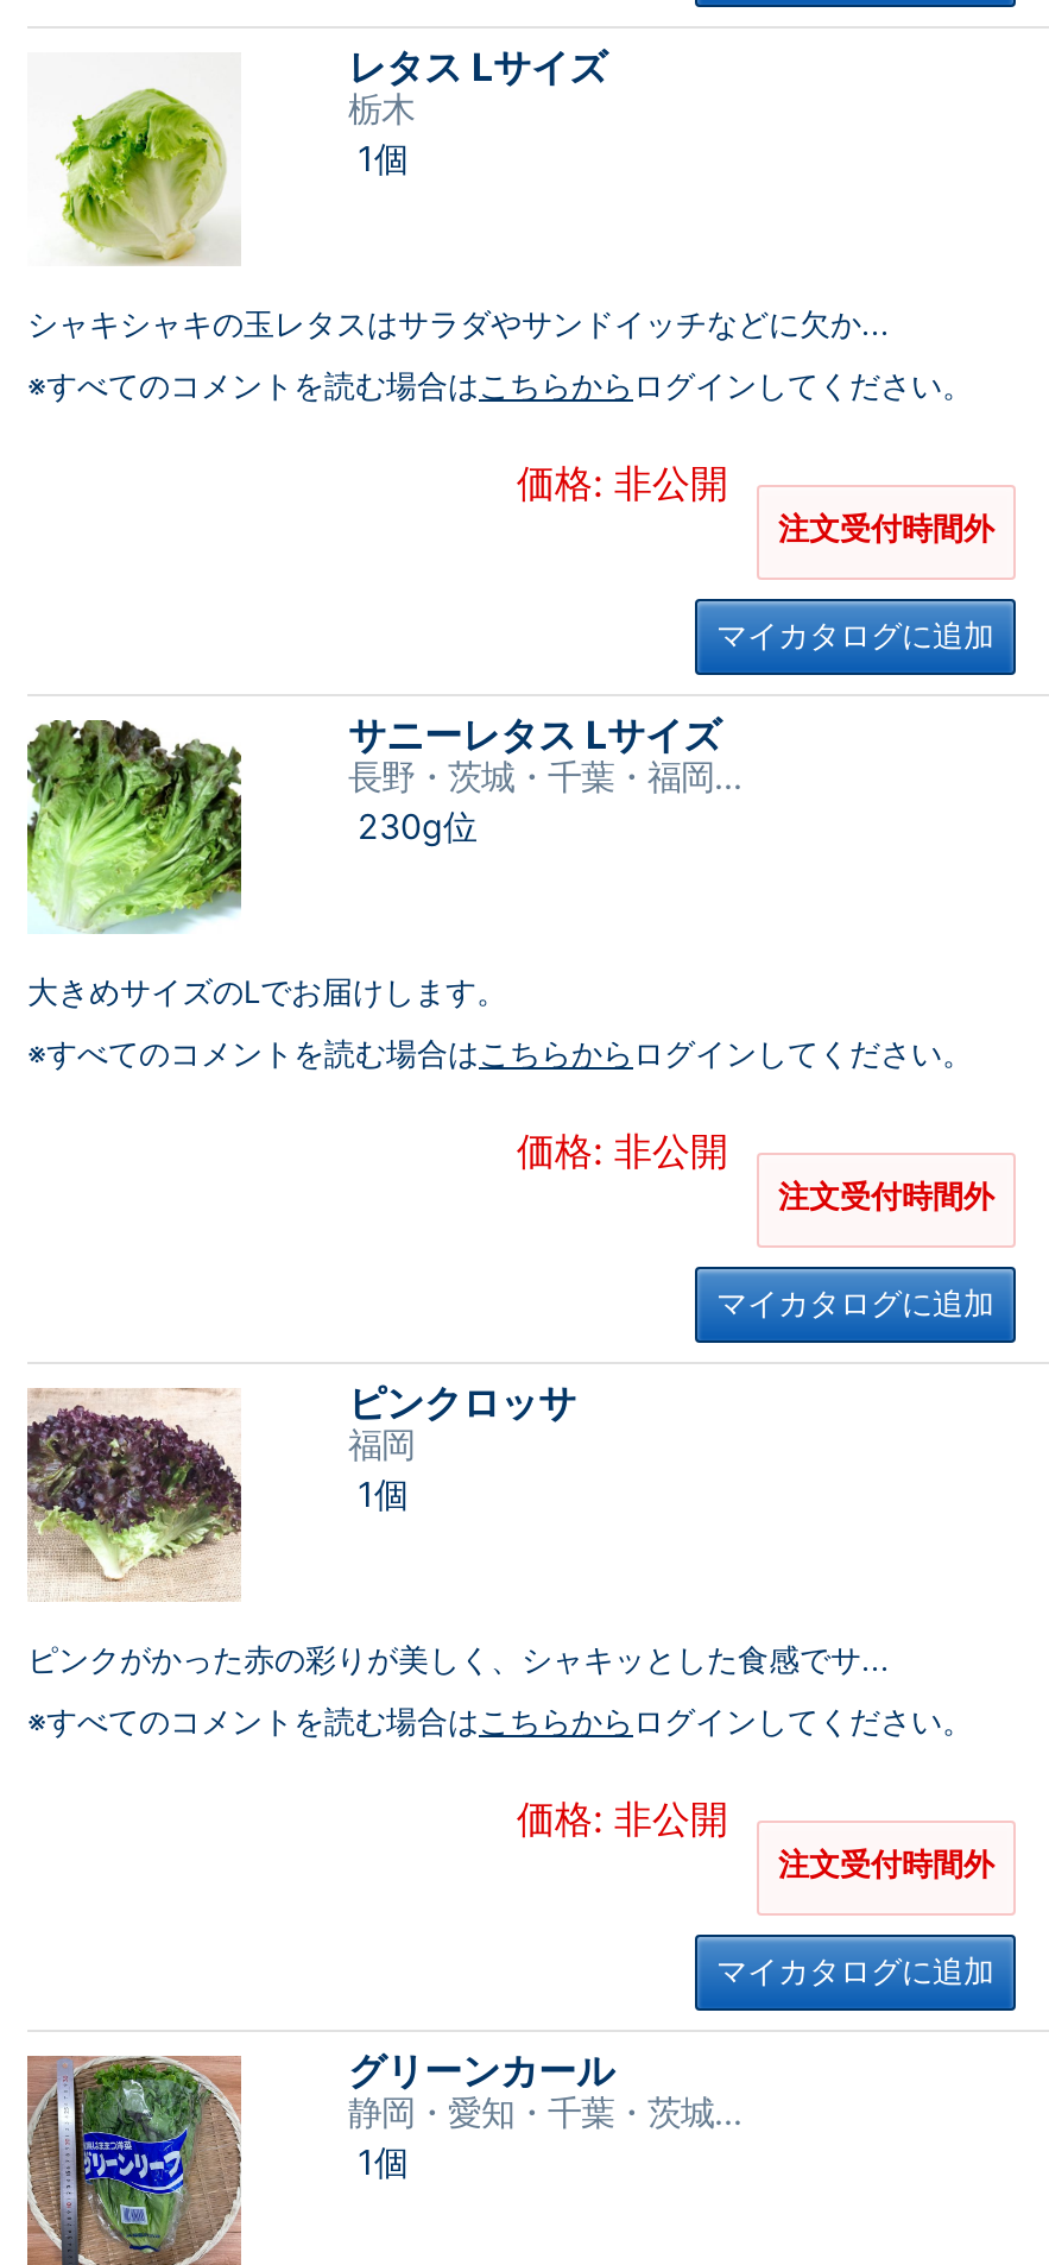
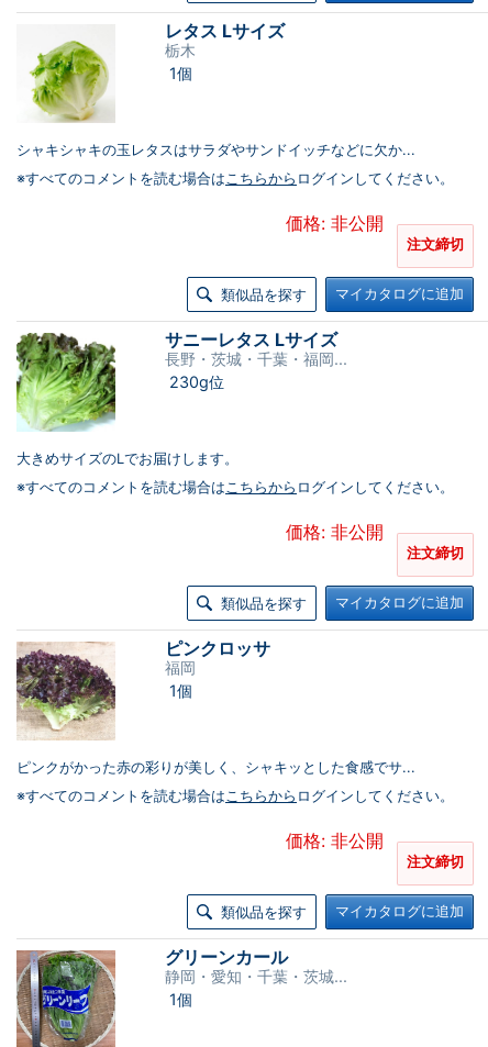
- 注文受付時間外
+ 注文締切
+ 類似品を探す

- 注文受付時間外
+ 注文締切
+ 類似品を探す

- 注文受付時間外
+ 注文締切
+ 類似品を探す
